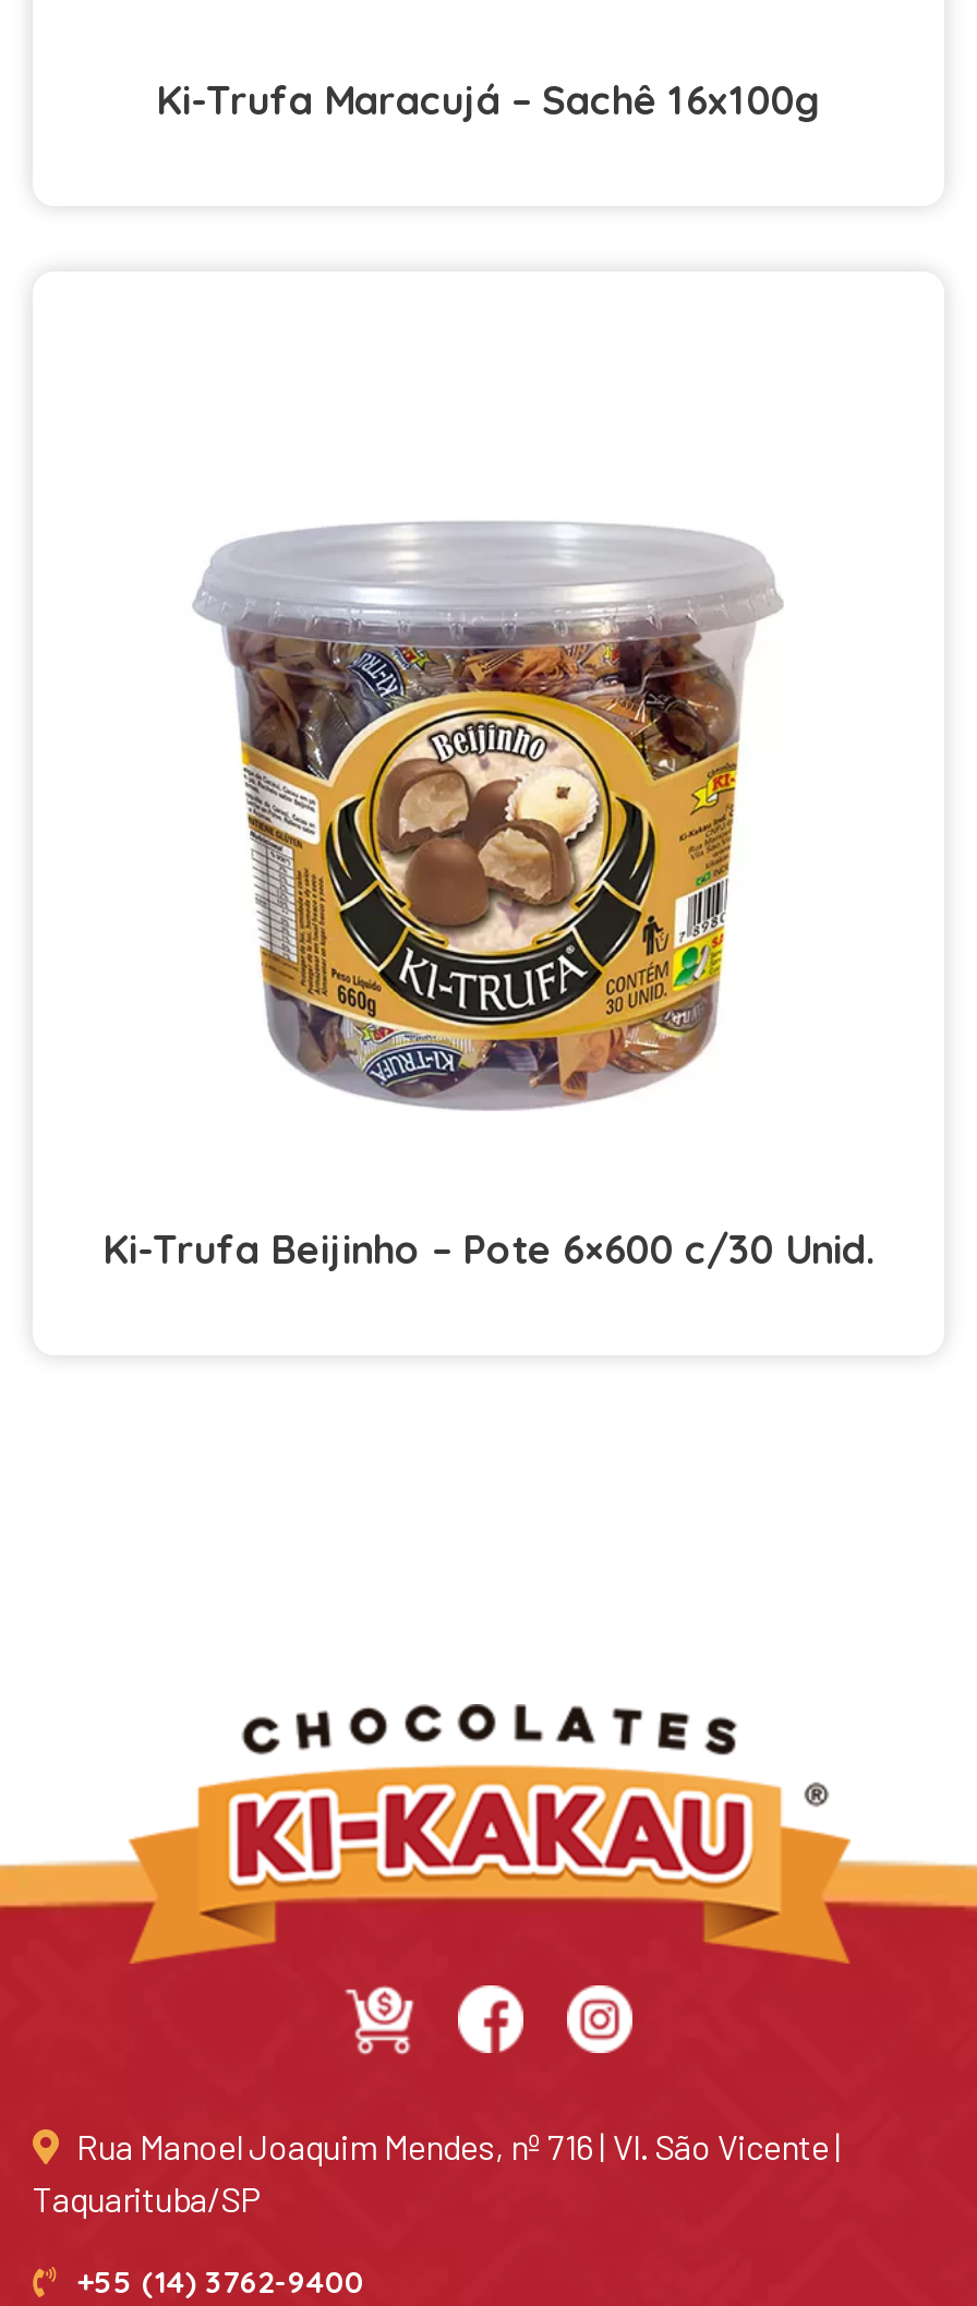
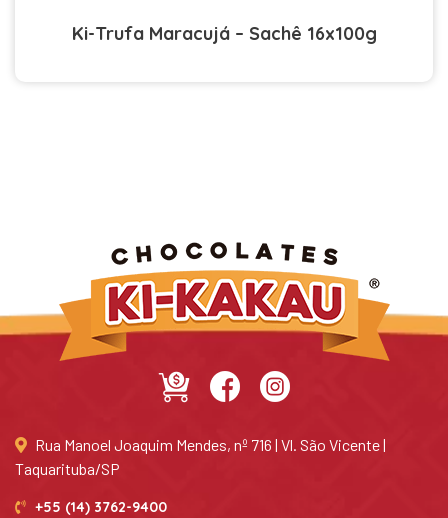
- [image]

- Ki-Trufa Beijinho – Pote 6×600 c/30 Unid.
